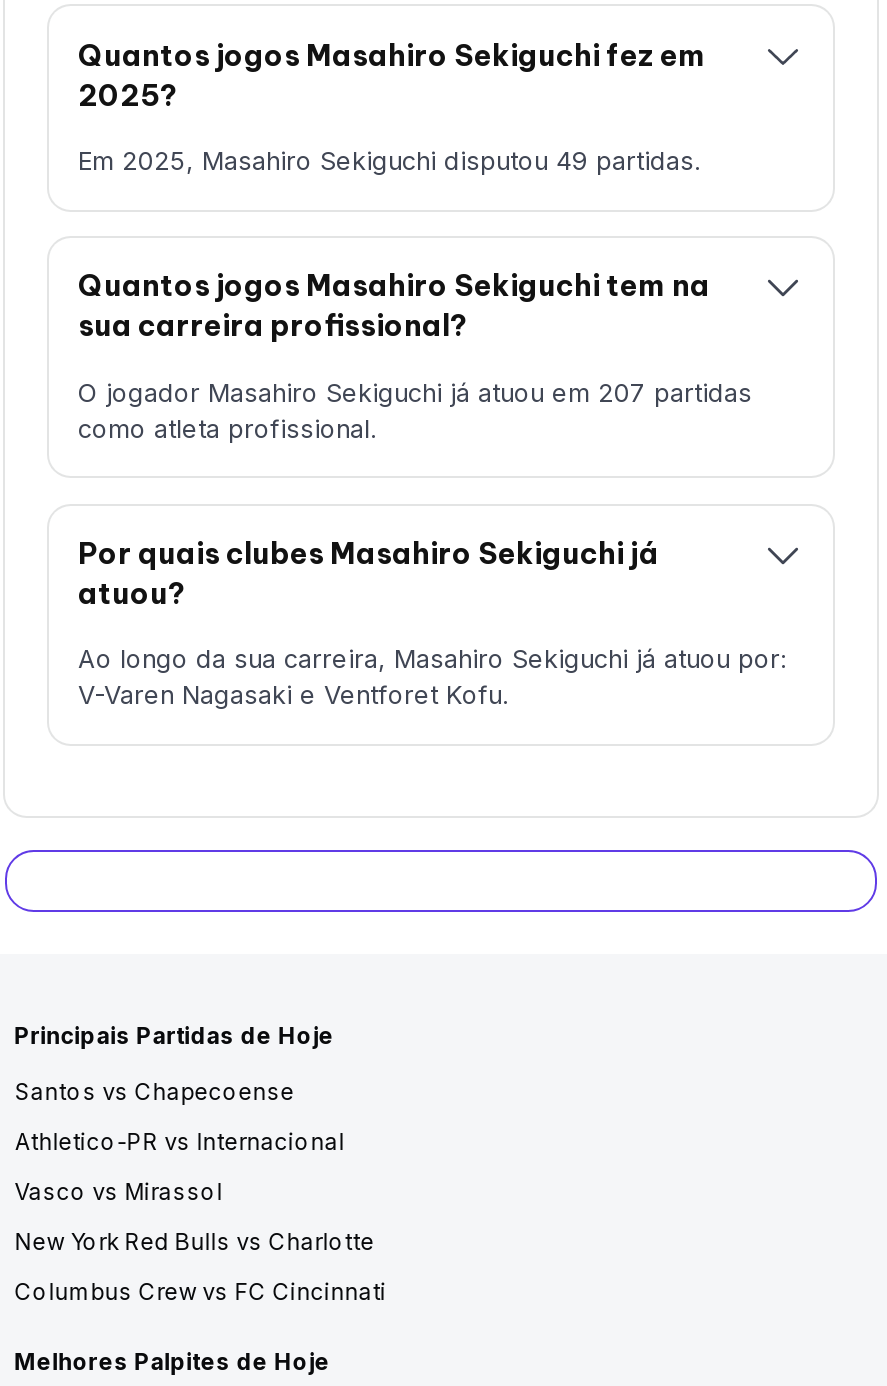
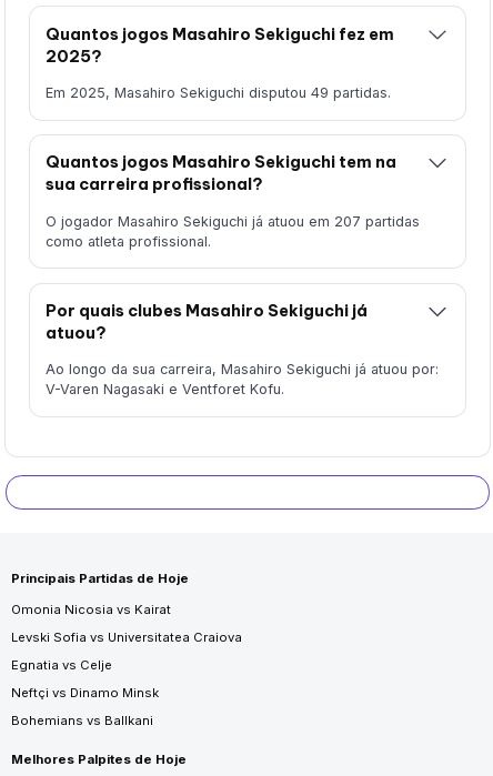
- Santos vs Chapecoense
+ Omonia Nicosia vs Kairat

- Athletico-PR vs Internacional
+ Levski Sofia vs Universitatea Craiova

- Vasco vs Mirassol
+ Egnatia vs Celje

- New York Red Bulls vs Charlotte
+ Neftçi vs Dinamo Minsk

- Columbus Crew vs FC Cincinnati
+ Bohemians vs Ballkani
